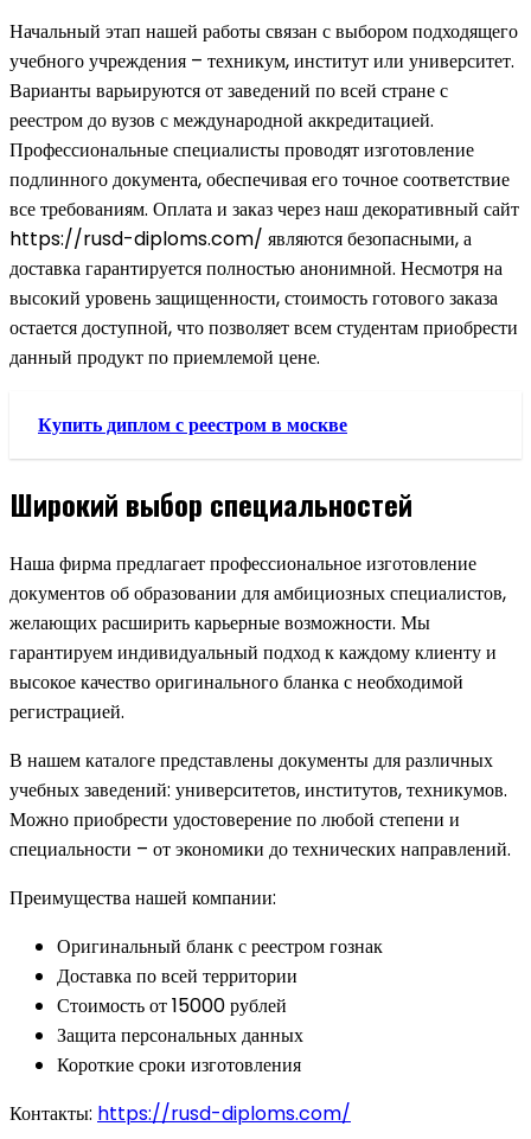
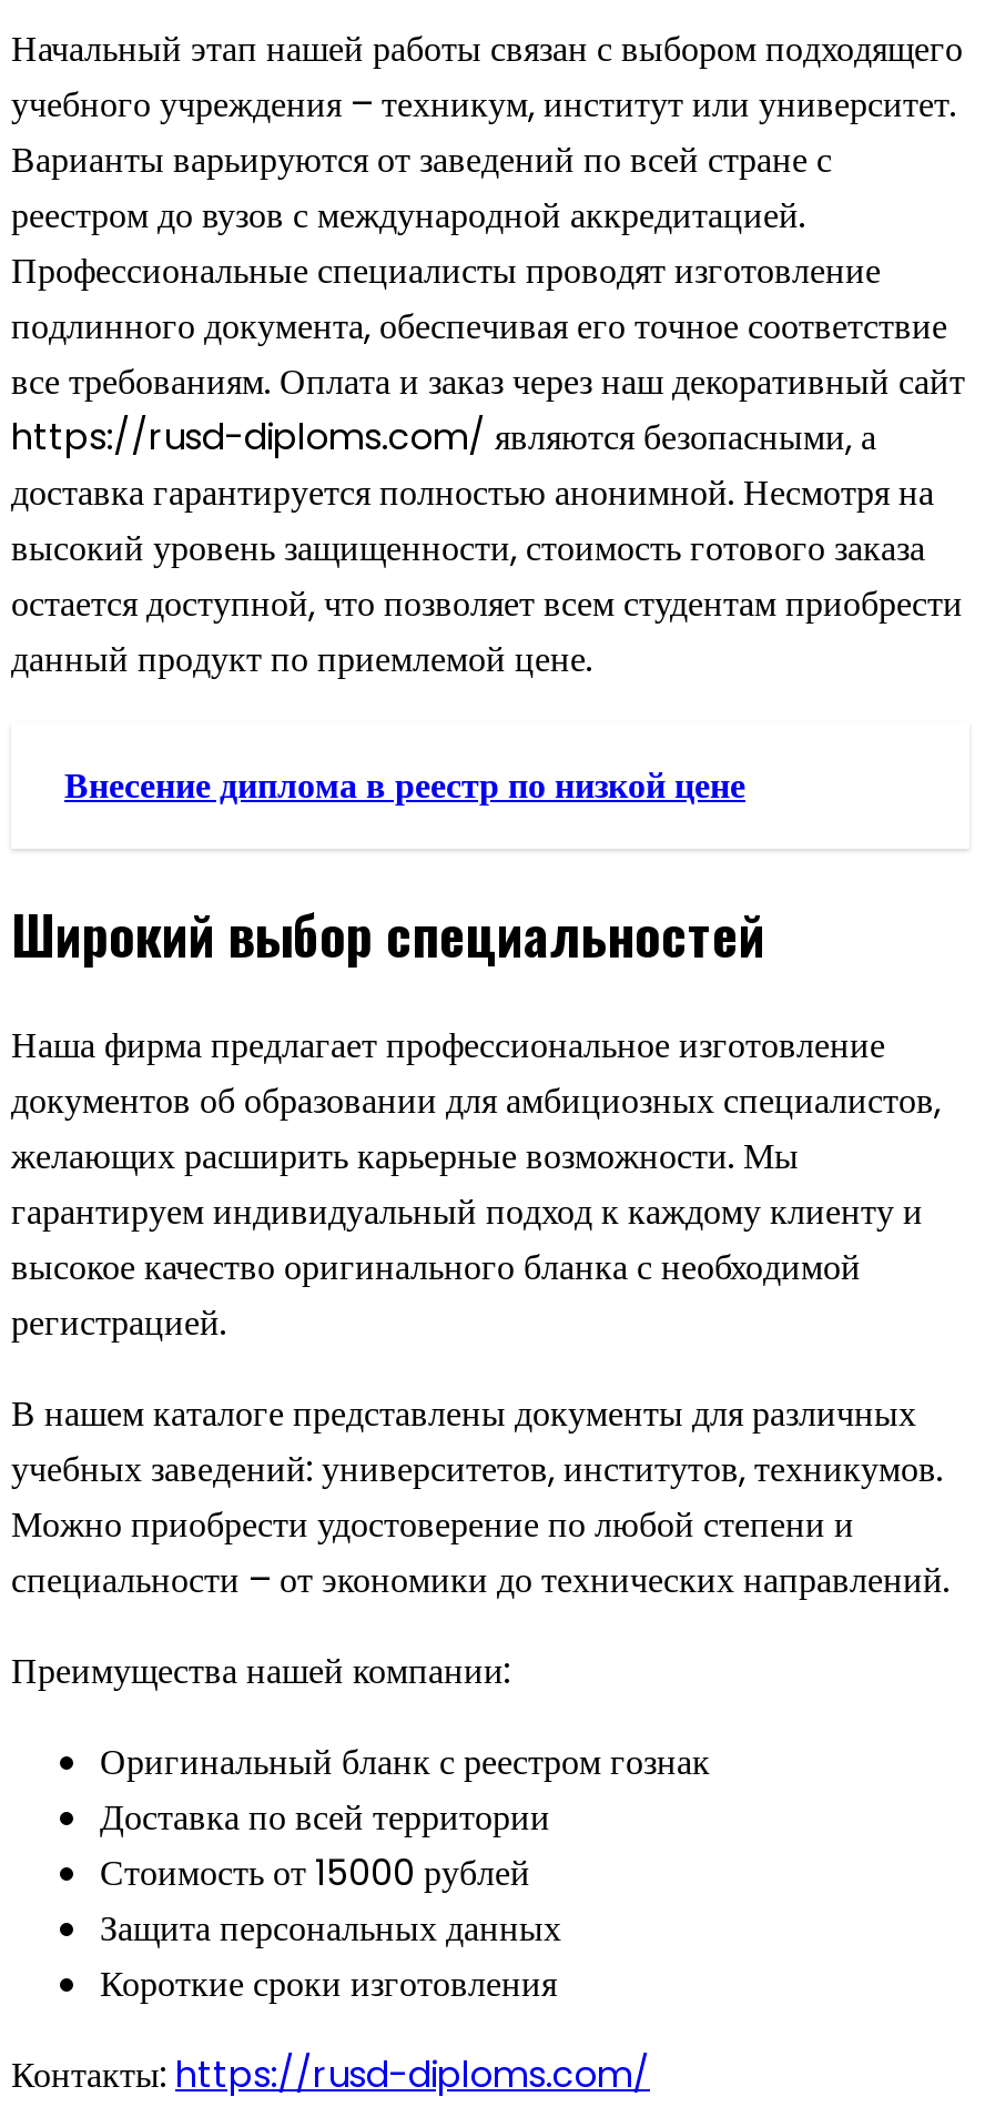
- Купить диплом с реестром в москве
+ Внесение диплома в реестр по низкой цене
